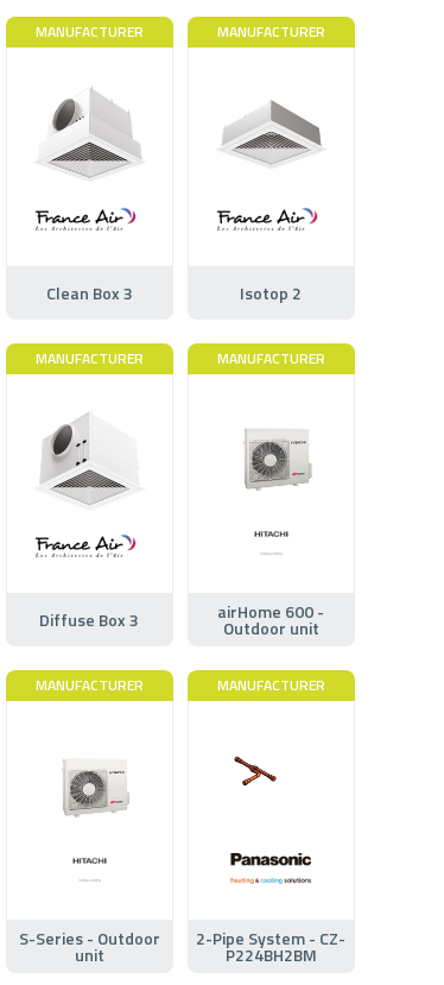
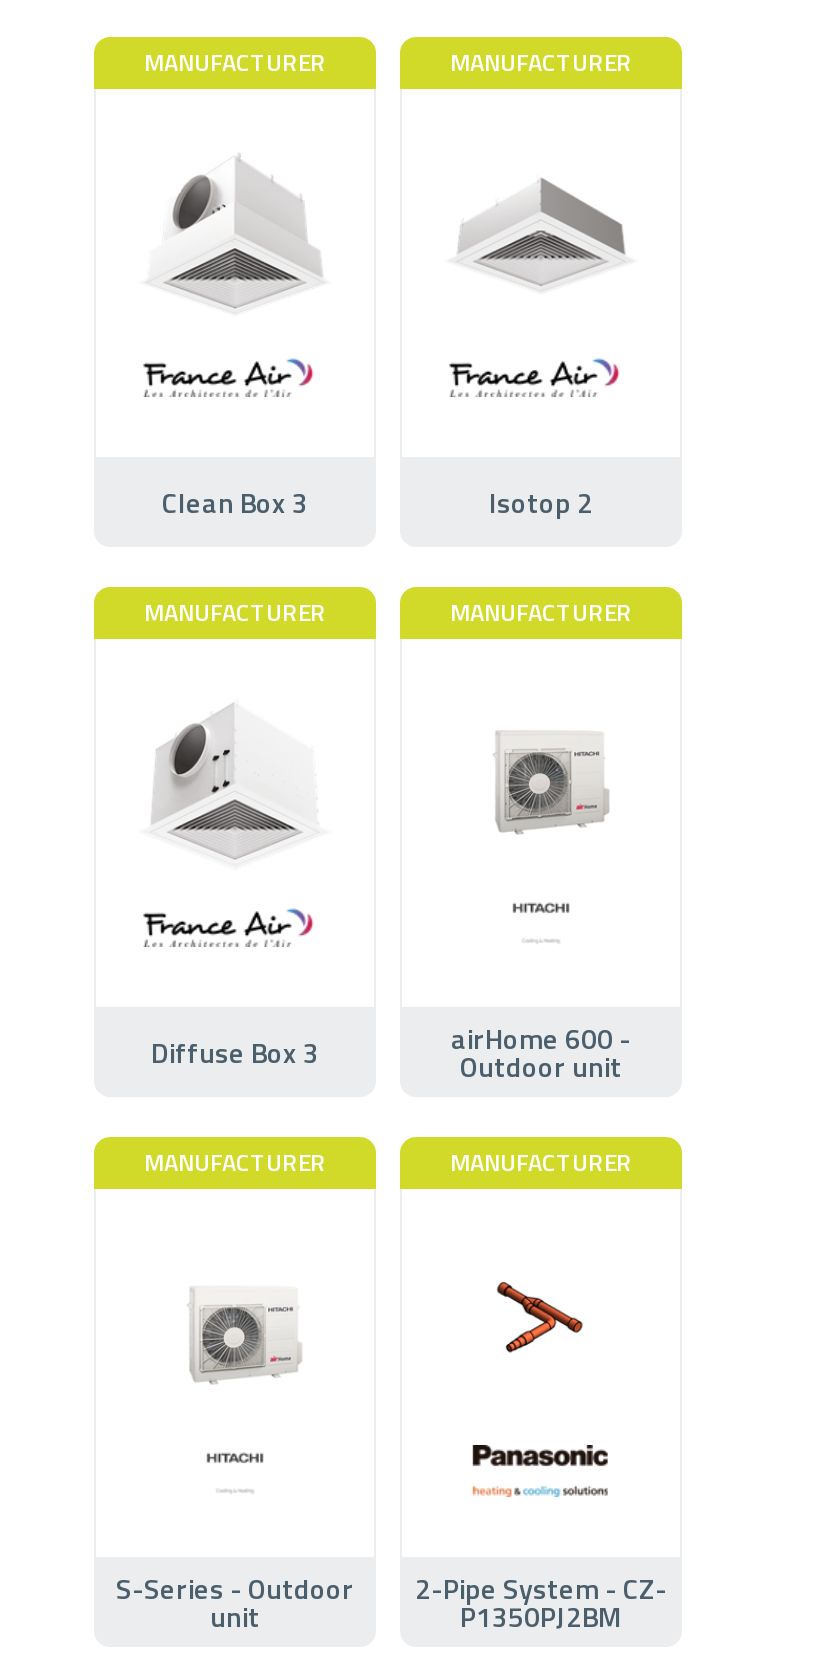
- [image]
+ [image]

- P224BH2BM
+ P1350PJ2BM
